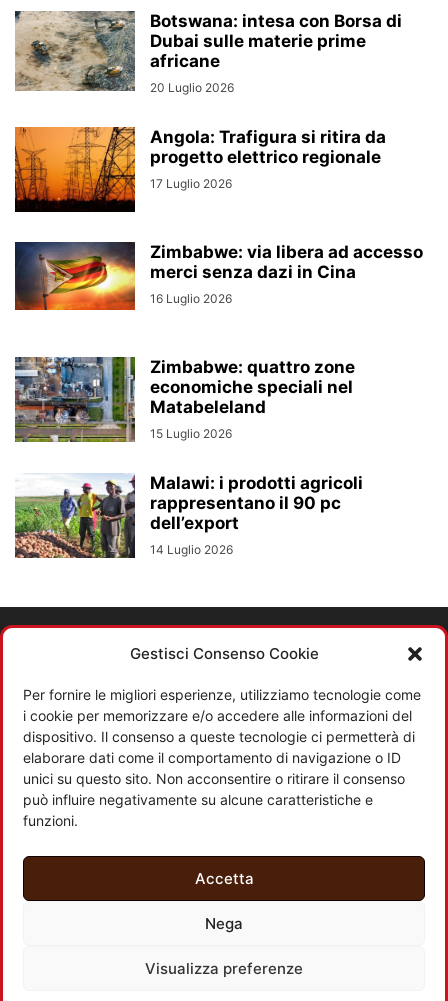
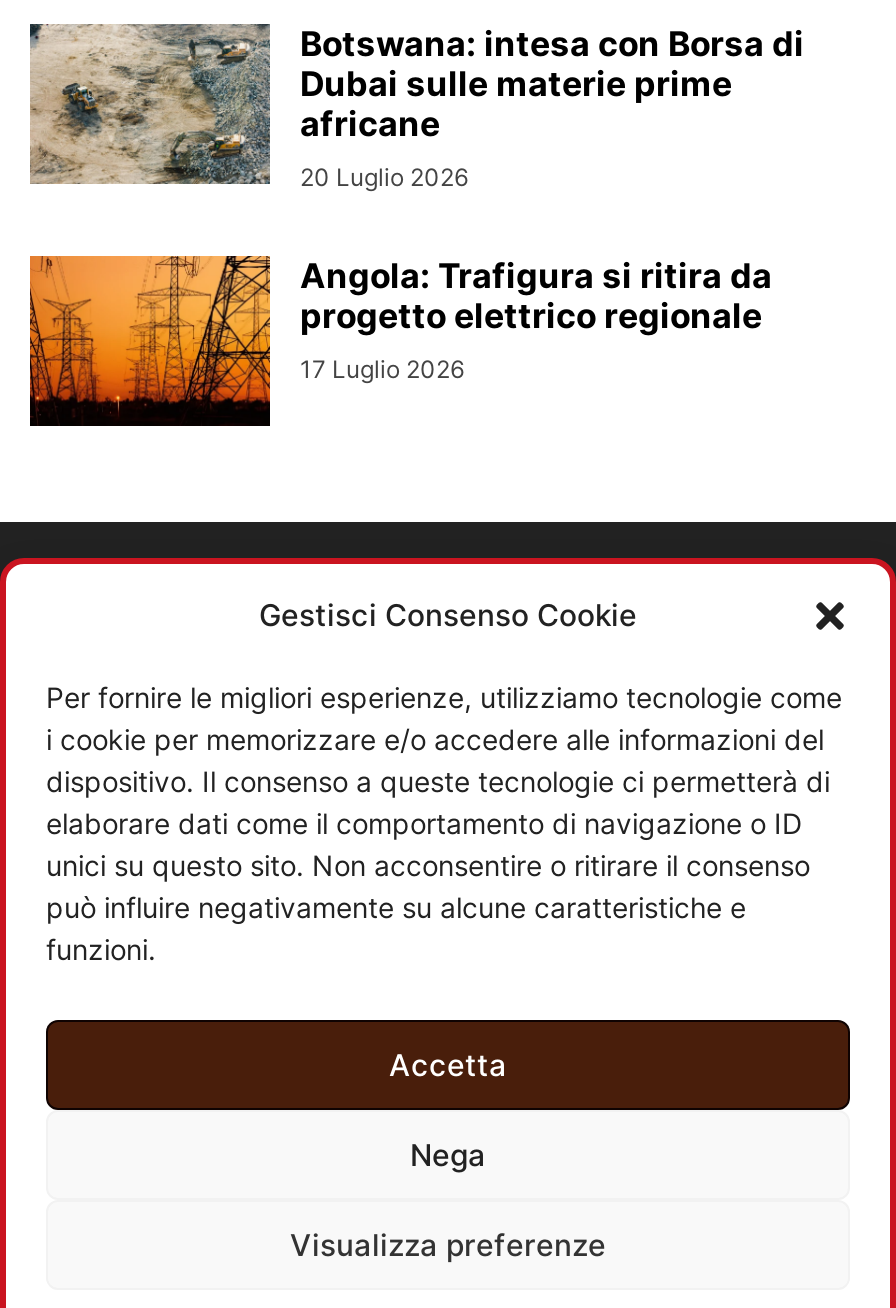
- [image]
- Zimbabwe: via libera ad accesso
- merci senza dazi in Cina
- 16 Luglio 2026

- [image]
- Zimbabwe: quattro zone
- economiche speciali nel
- Matabeleland
- 15 Luglio 2026
- Malawi: i prodotti agricoli
- rappresentano il 90 pc
- dell’export
- 14 Luglio 2026

- [image]
